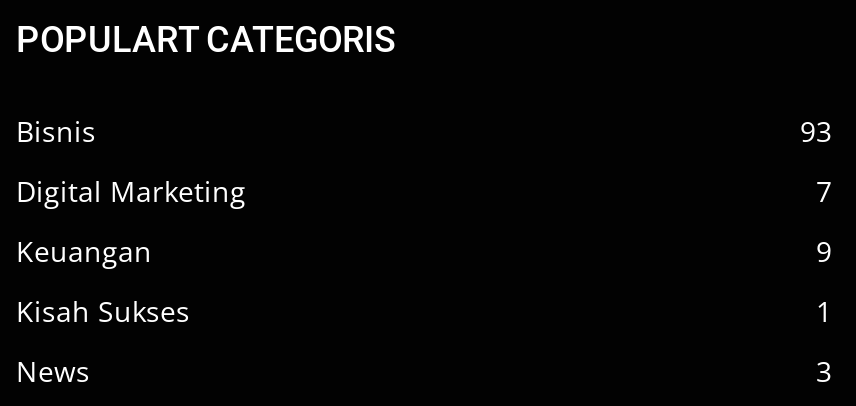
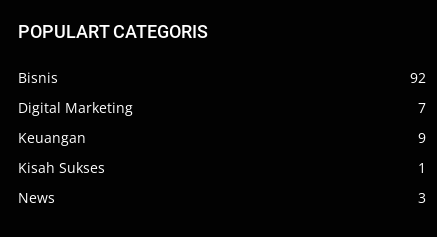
- 93
+ 92
